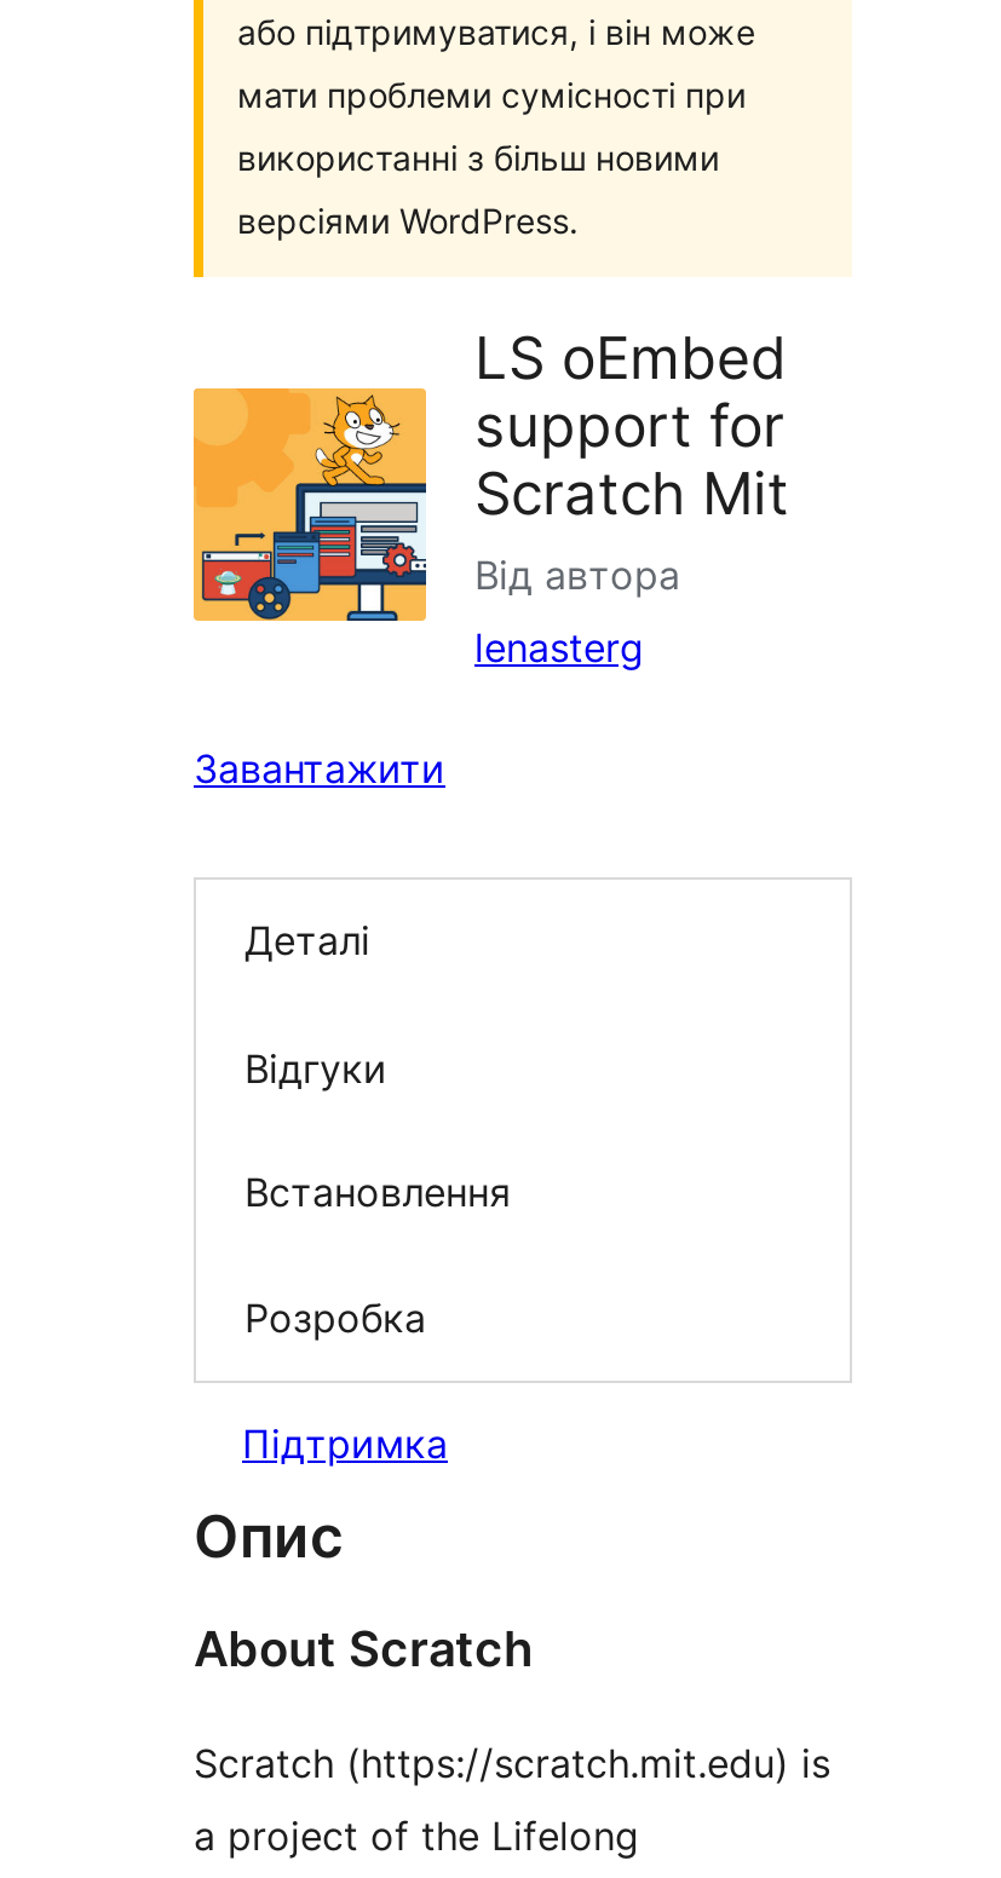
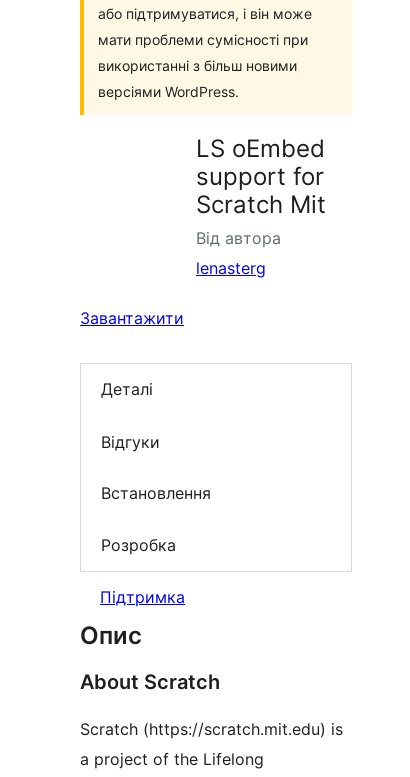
- [image]
